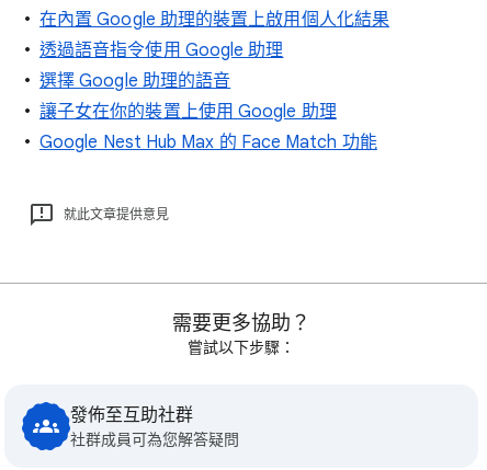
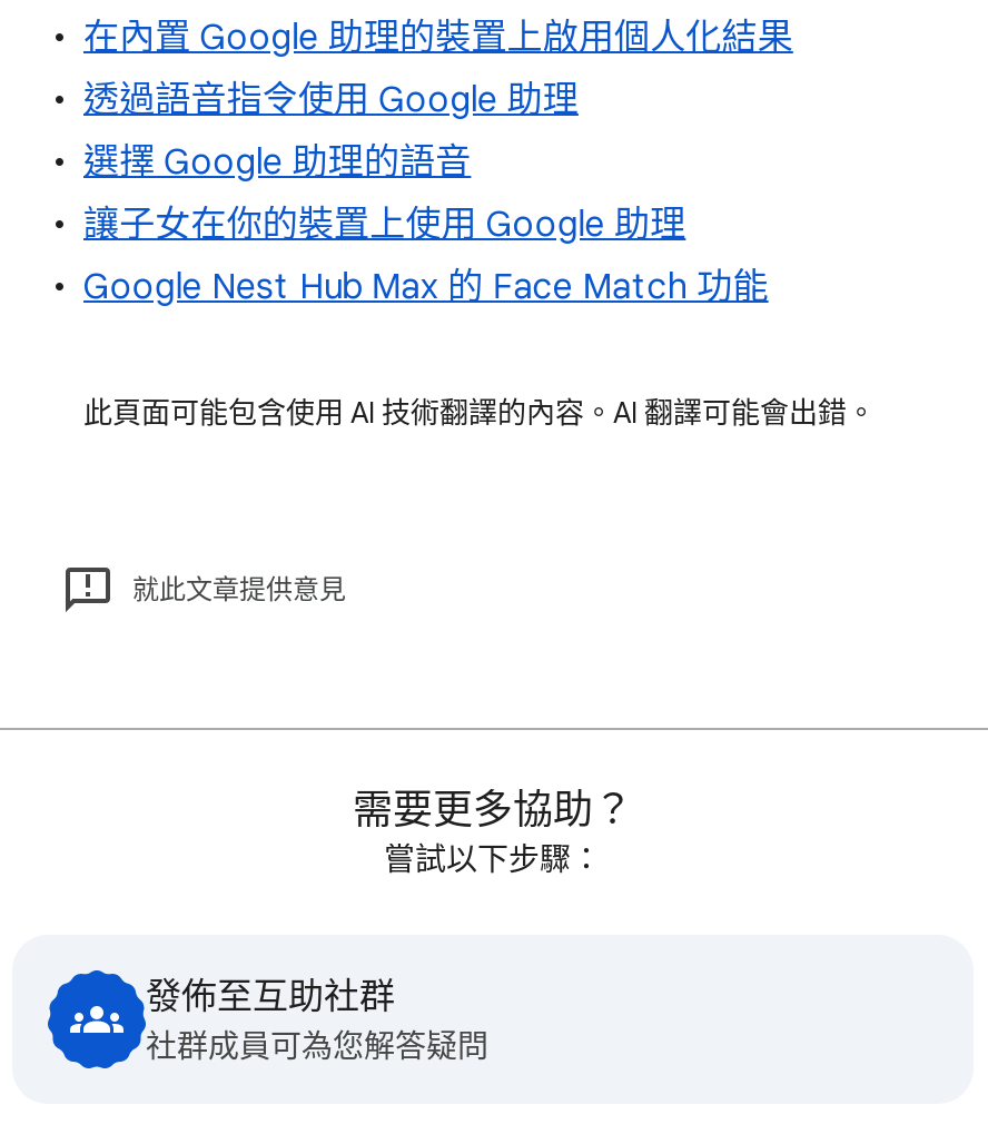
+ 此頁面可能包含使用 AI 技術翻譯的內容。AI 翻譯可能會出錯。
